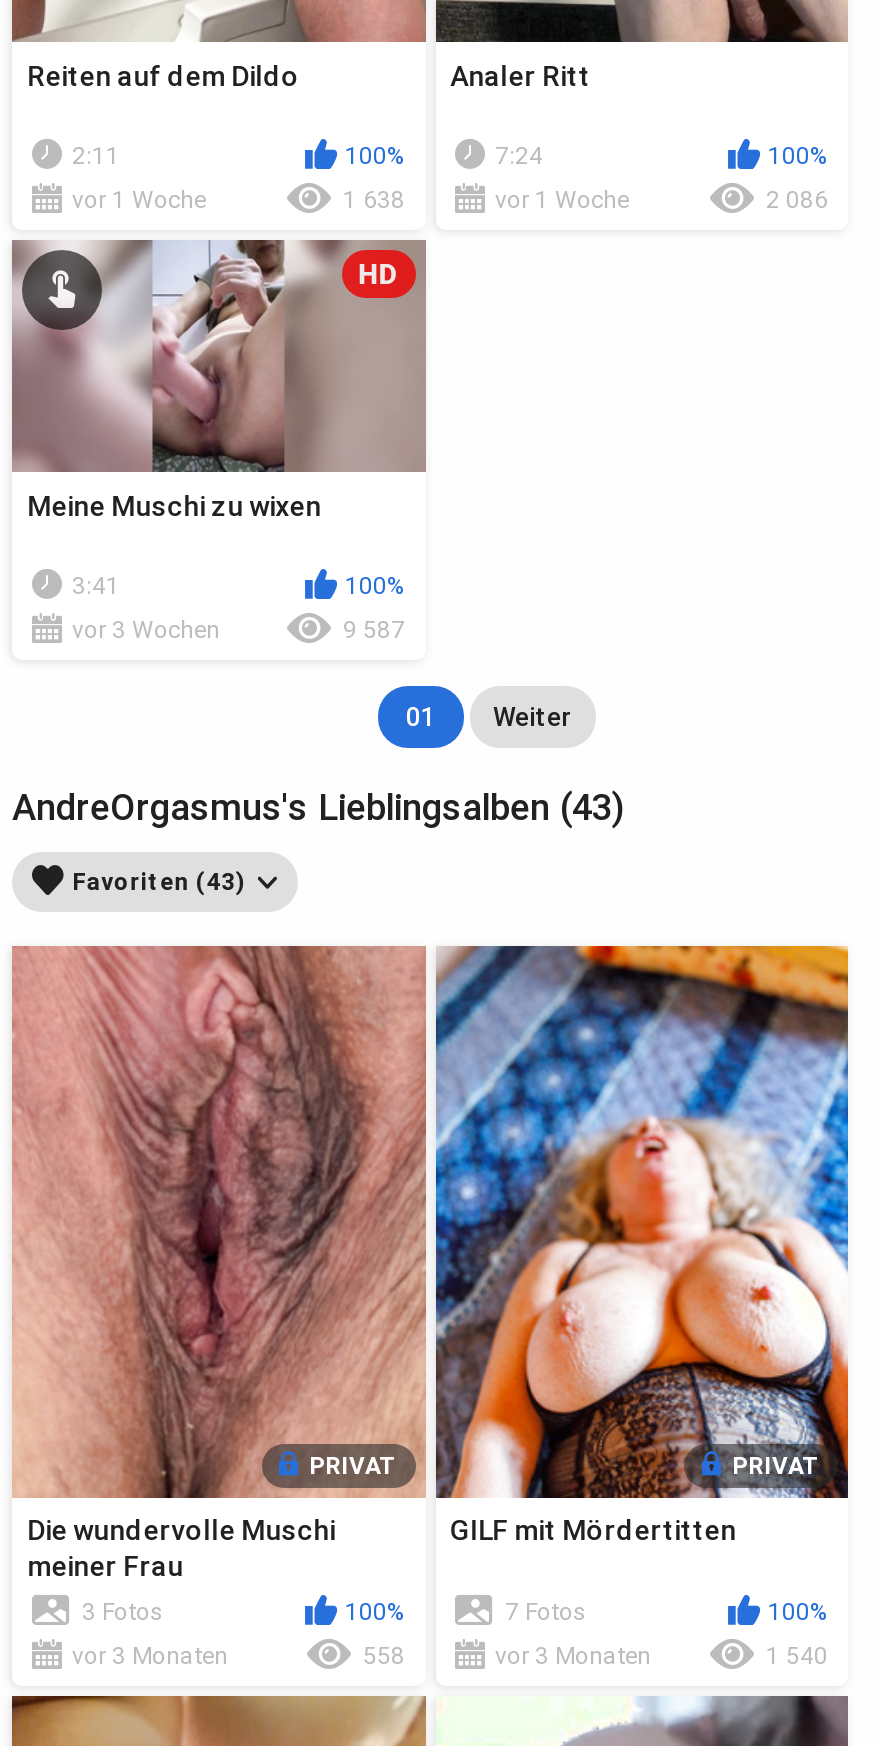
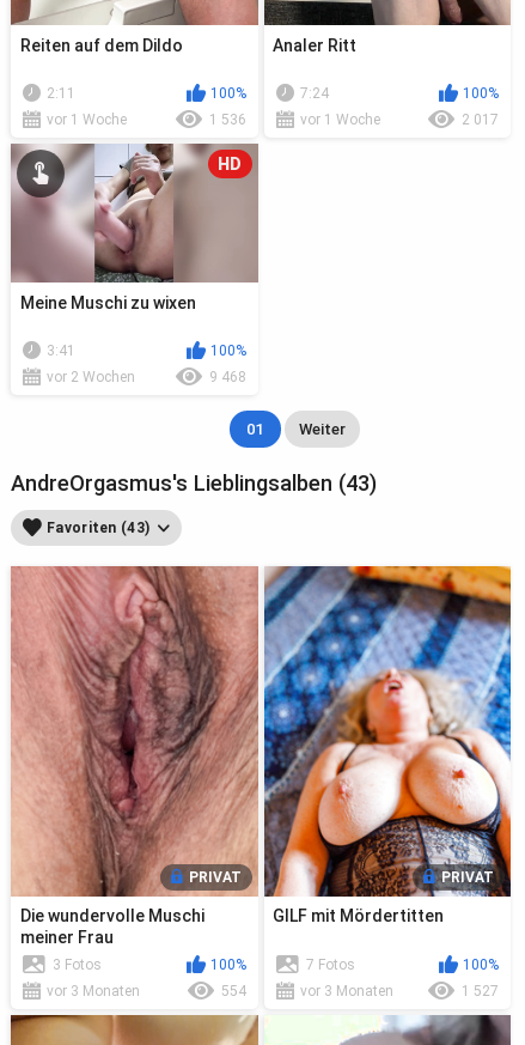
- 1 638
+ 1 536

- 2 086
+ 2 017

- vor 3 Wochen
+ vor 2 Wochen

- 9 587
+ 9 468

- 558
+ 554

- 1 540
+ 1 527
